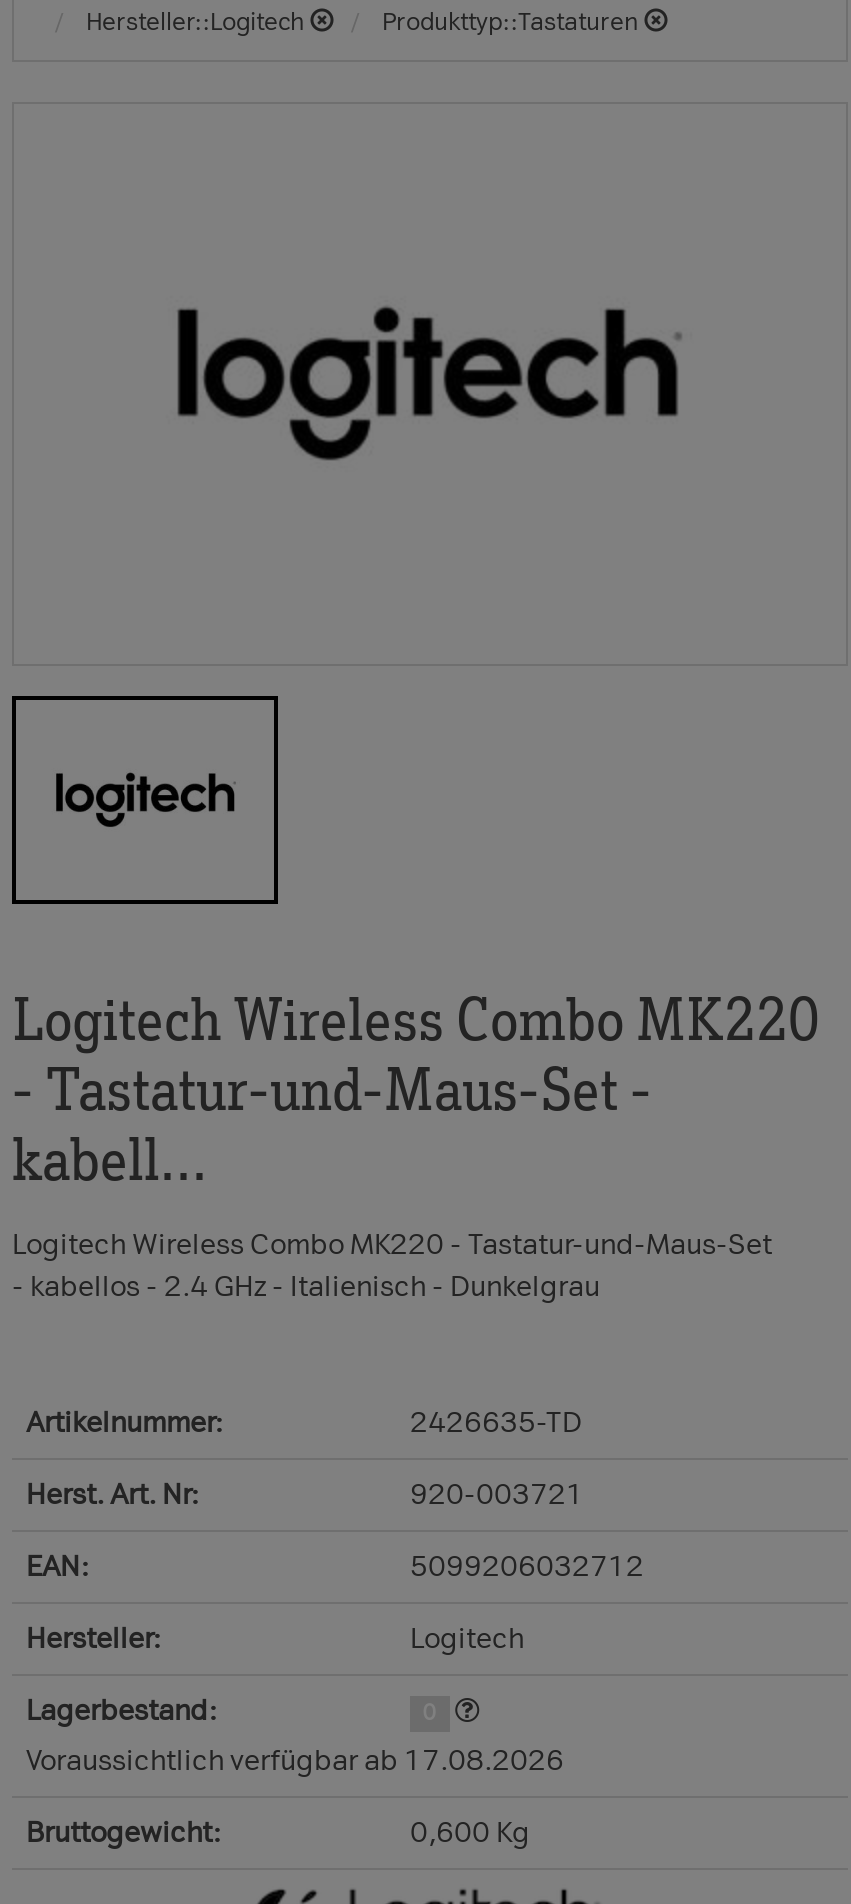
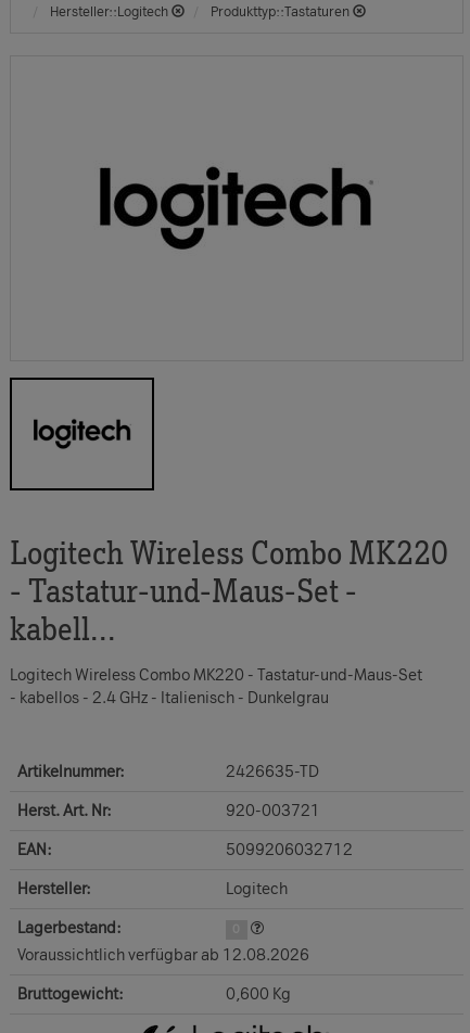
- Voraussichtlich verfügbar ab 17.08.2026
+ Voraussichtlich verfügbar ab 12.08.2026
